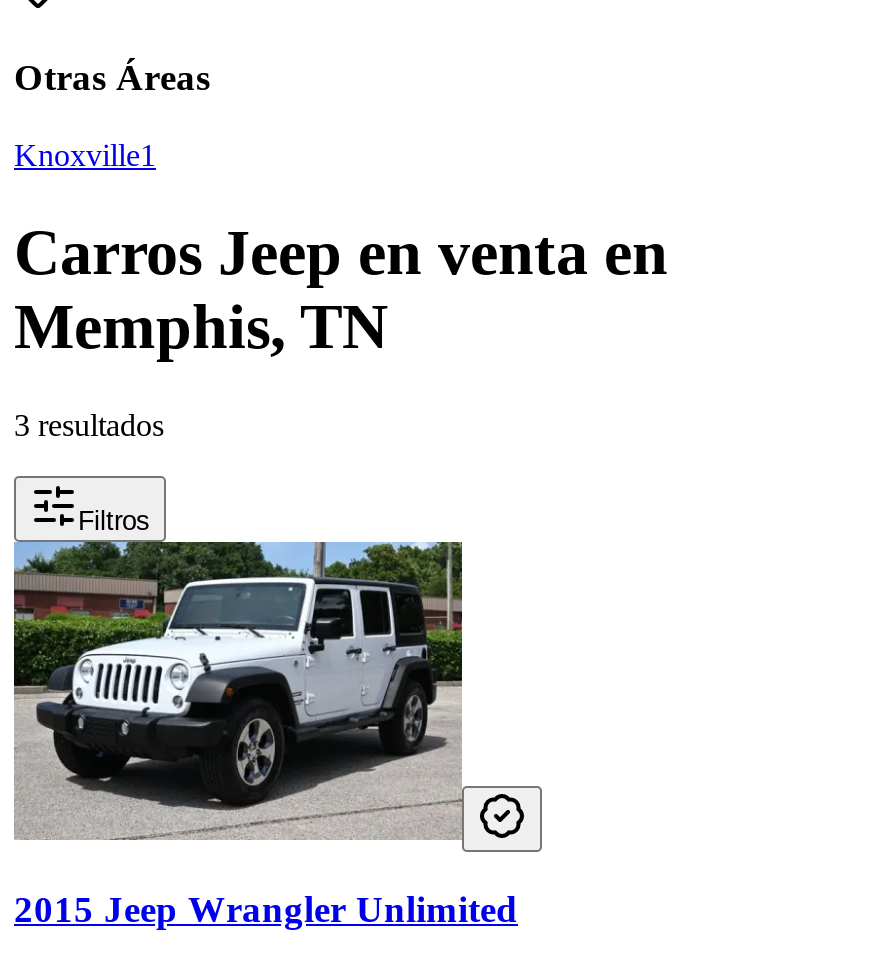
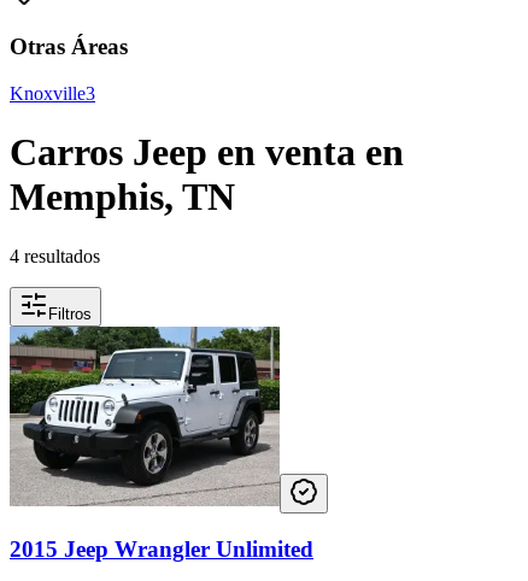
- Knoxville1
+ Knoxville3

- 3 resultados
+ 4 resultados
